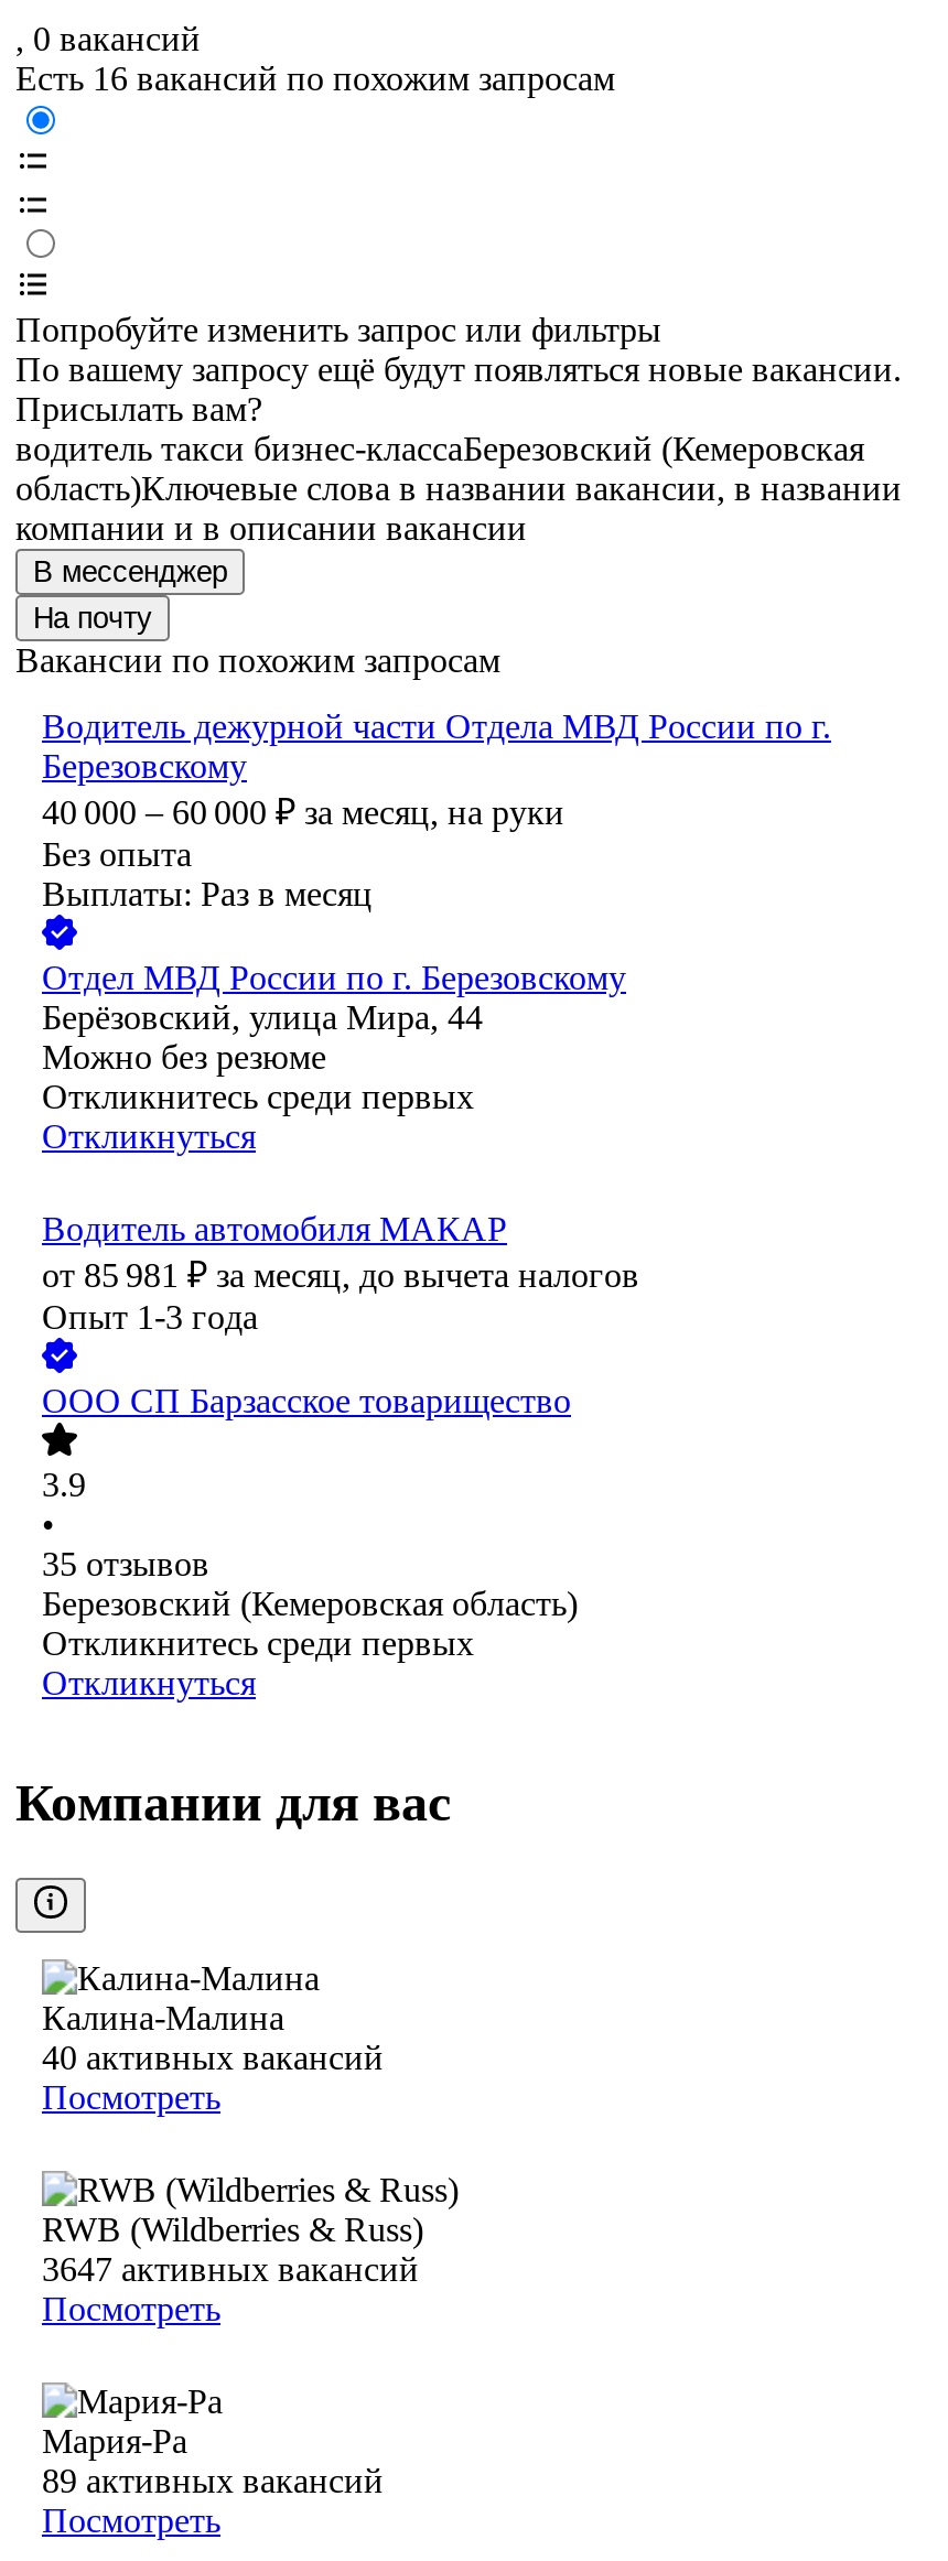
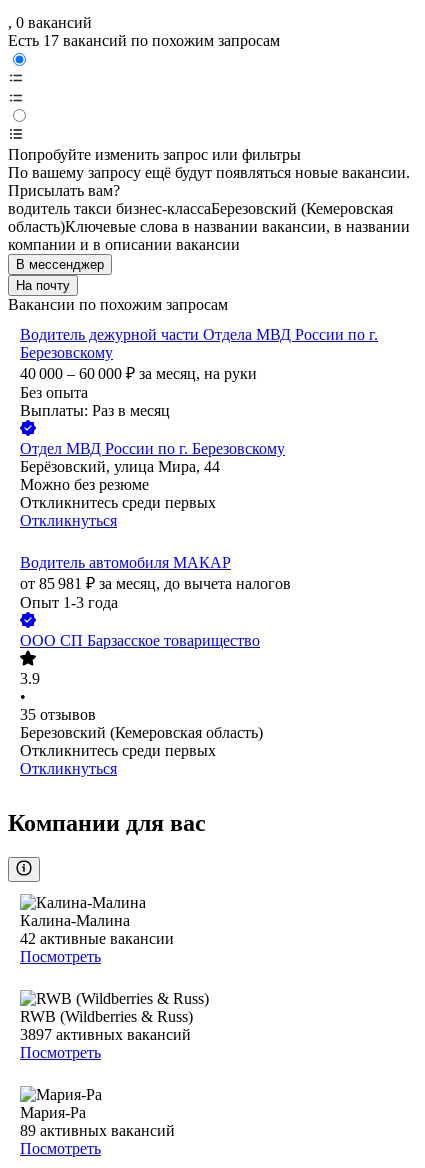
- Есть 16 вакансий по похожим запросам
+ Есть 17 вакансий по похожим запросам

- 40 активных вакансий
+ 42 активные вакансии

- 3647 активных вакансий
+ 3897 активных вакансий
